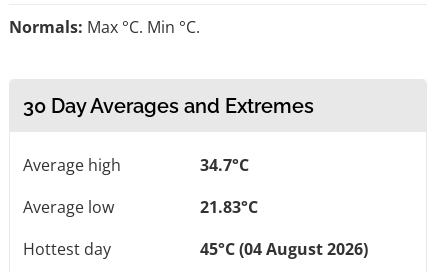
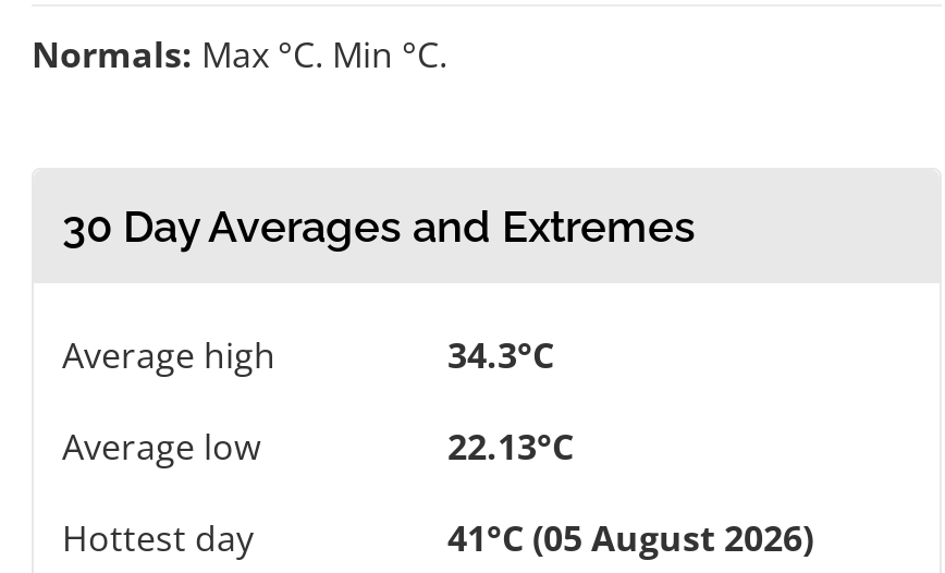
- 34.7°C
+ 34.3°C

- 21.83°C
+ 22.13°C

- 45°C (04 August 2026)
+ 41°C (05 August 2026)
